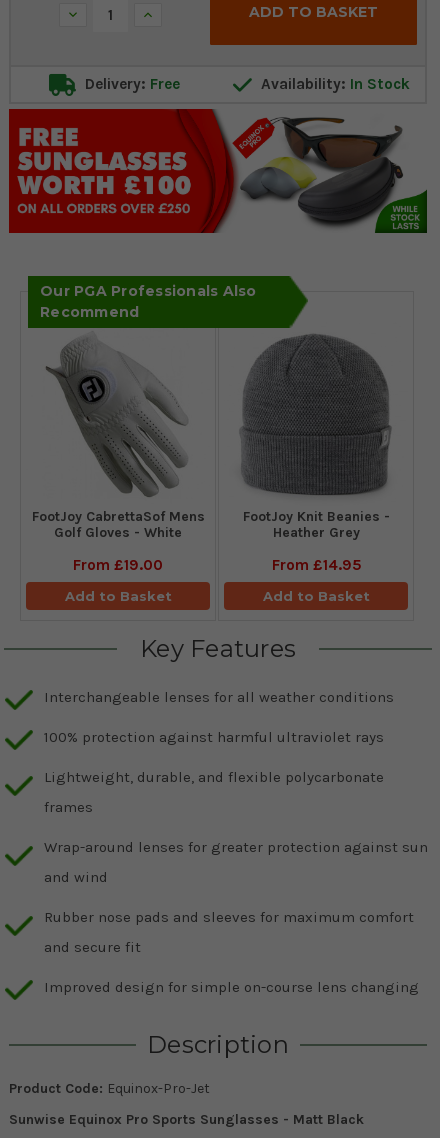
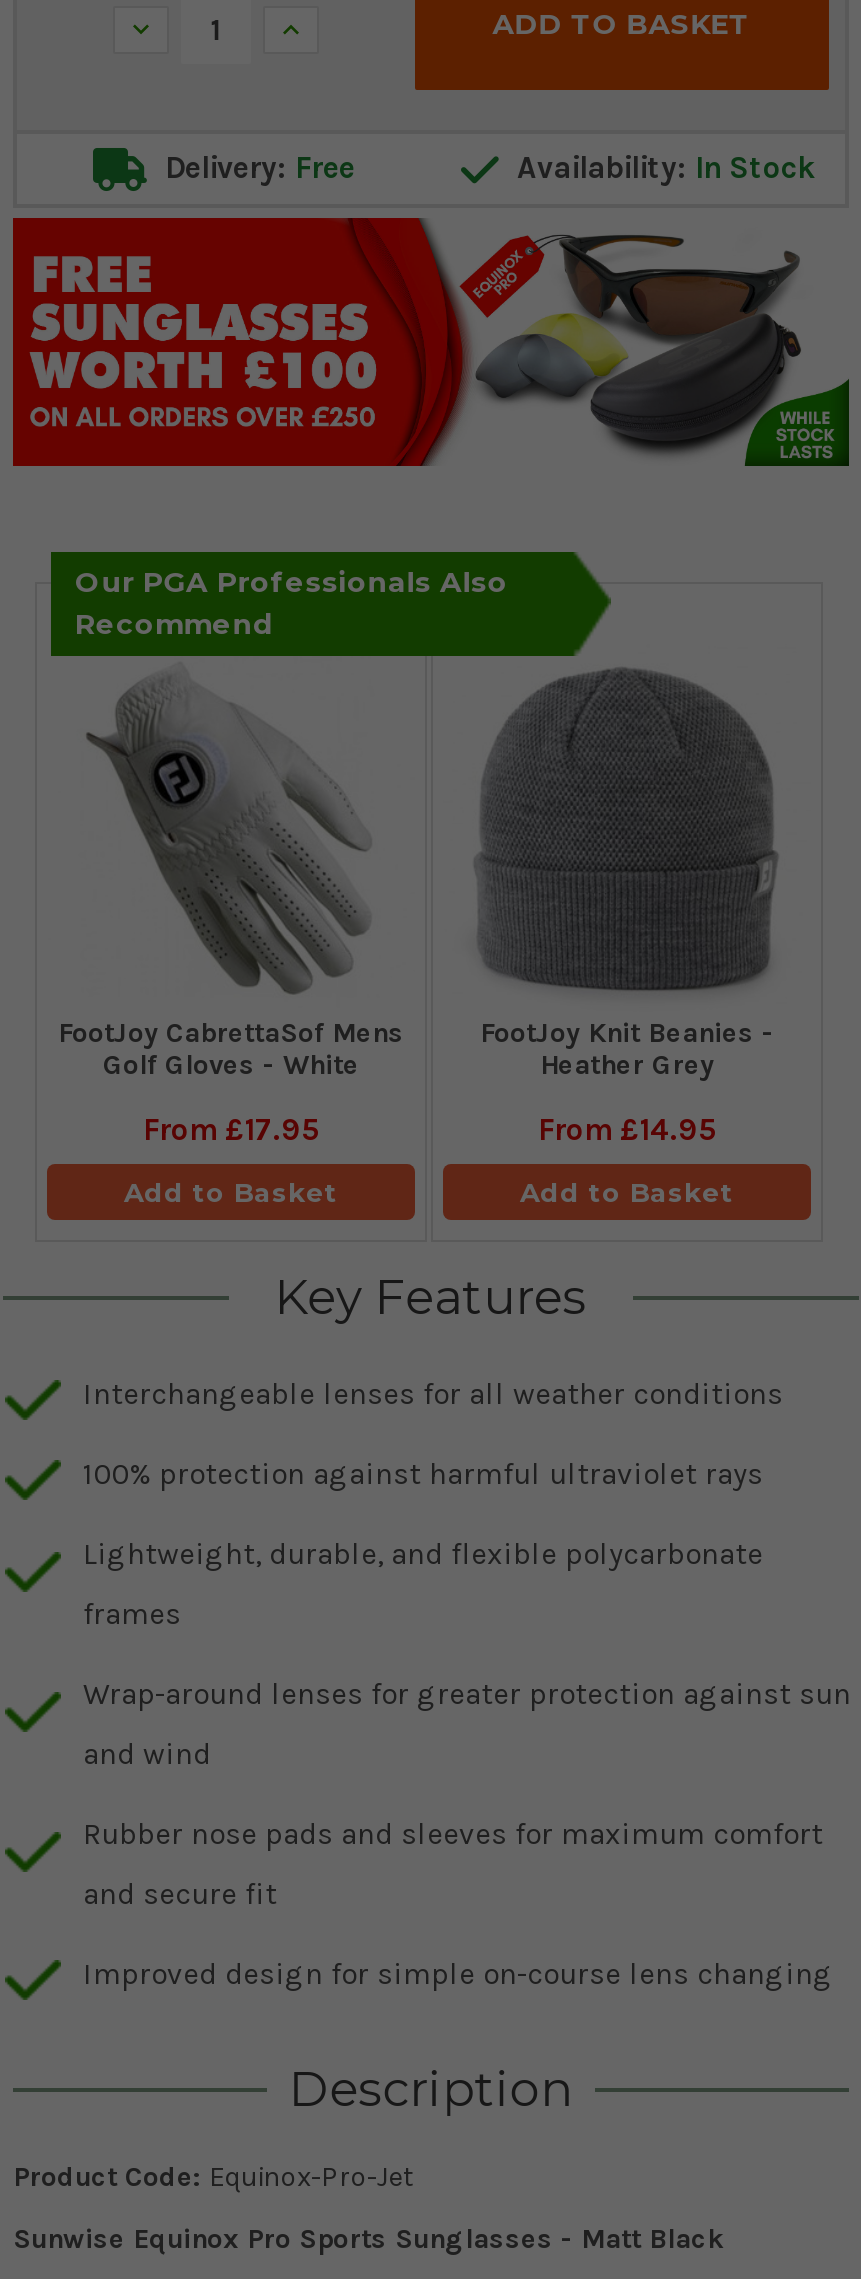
- From £19.00
+ From £17.95
